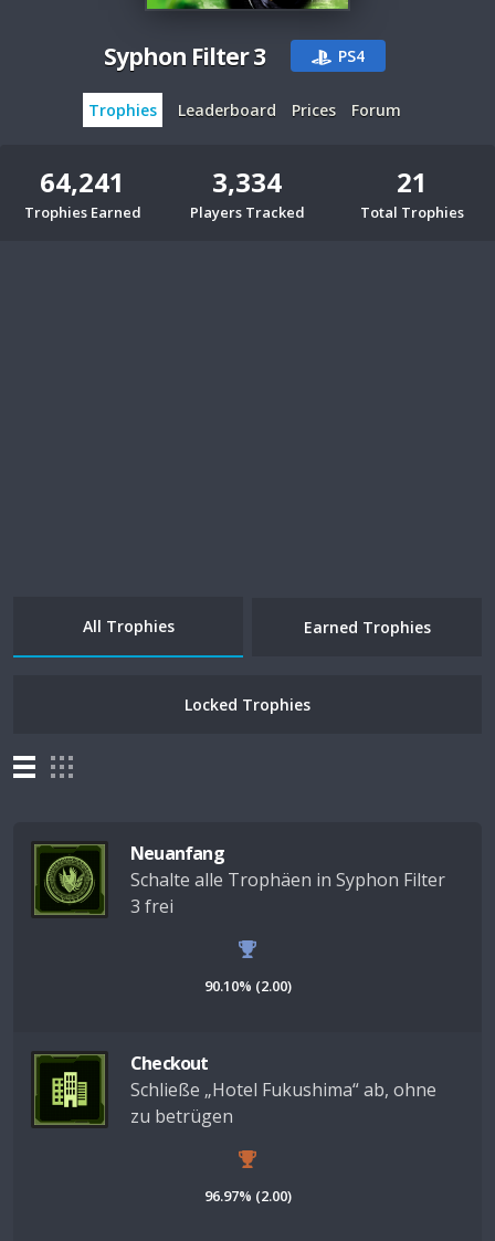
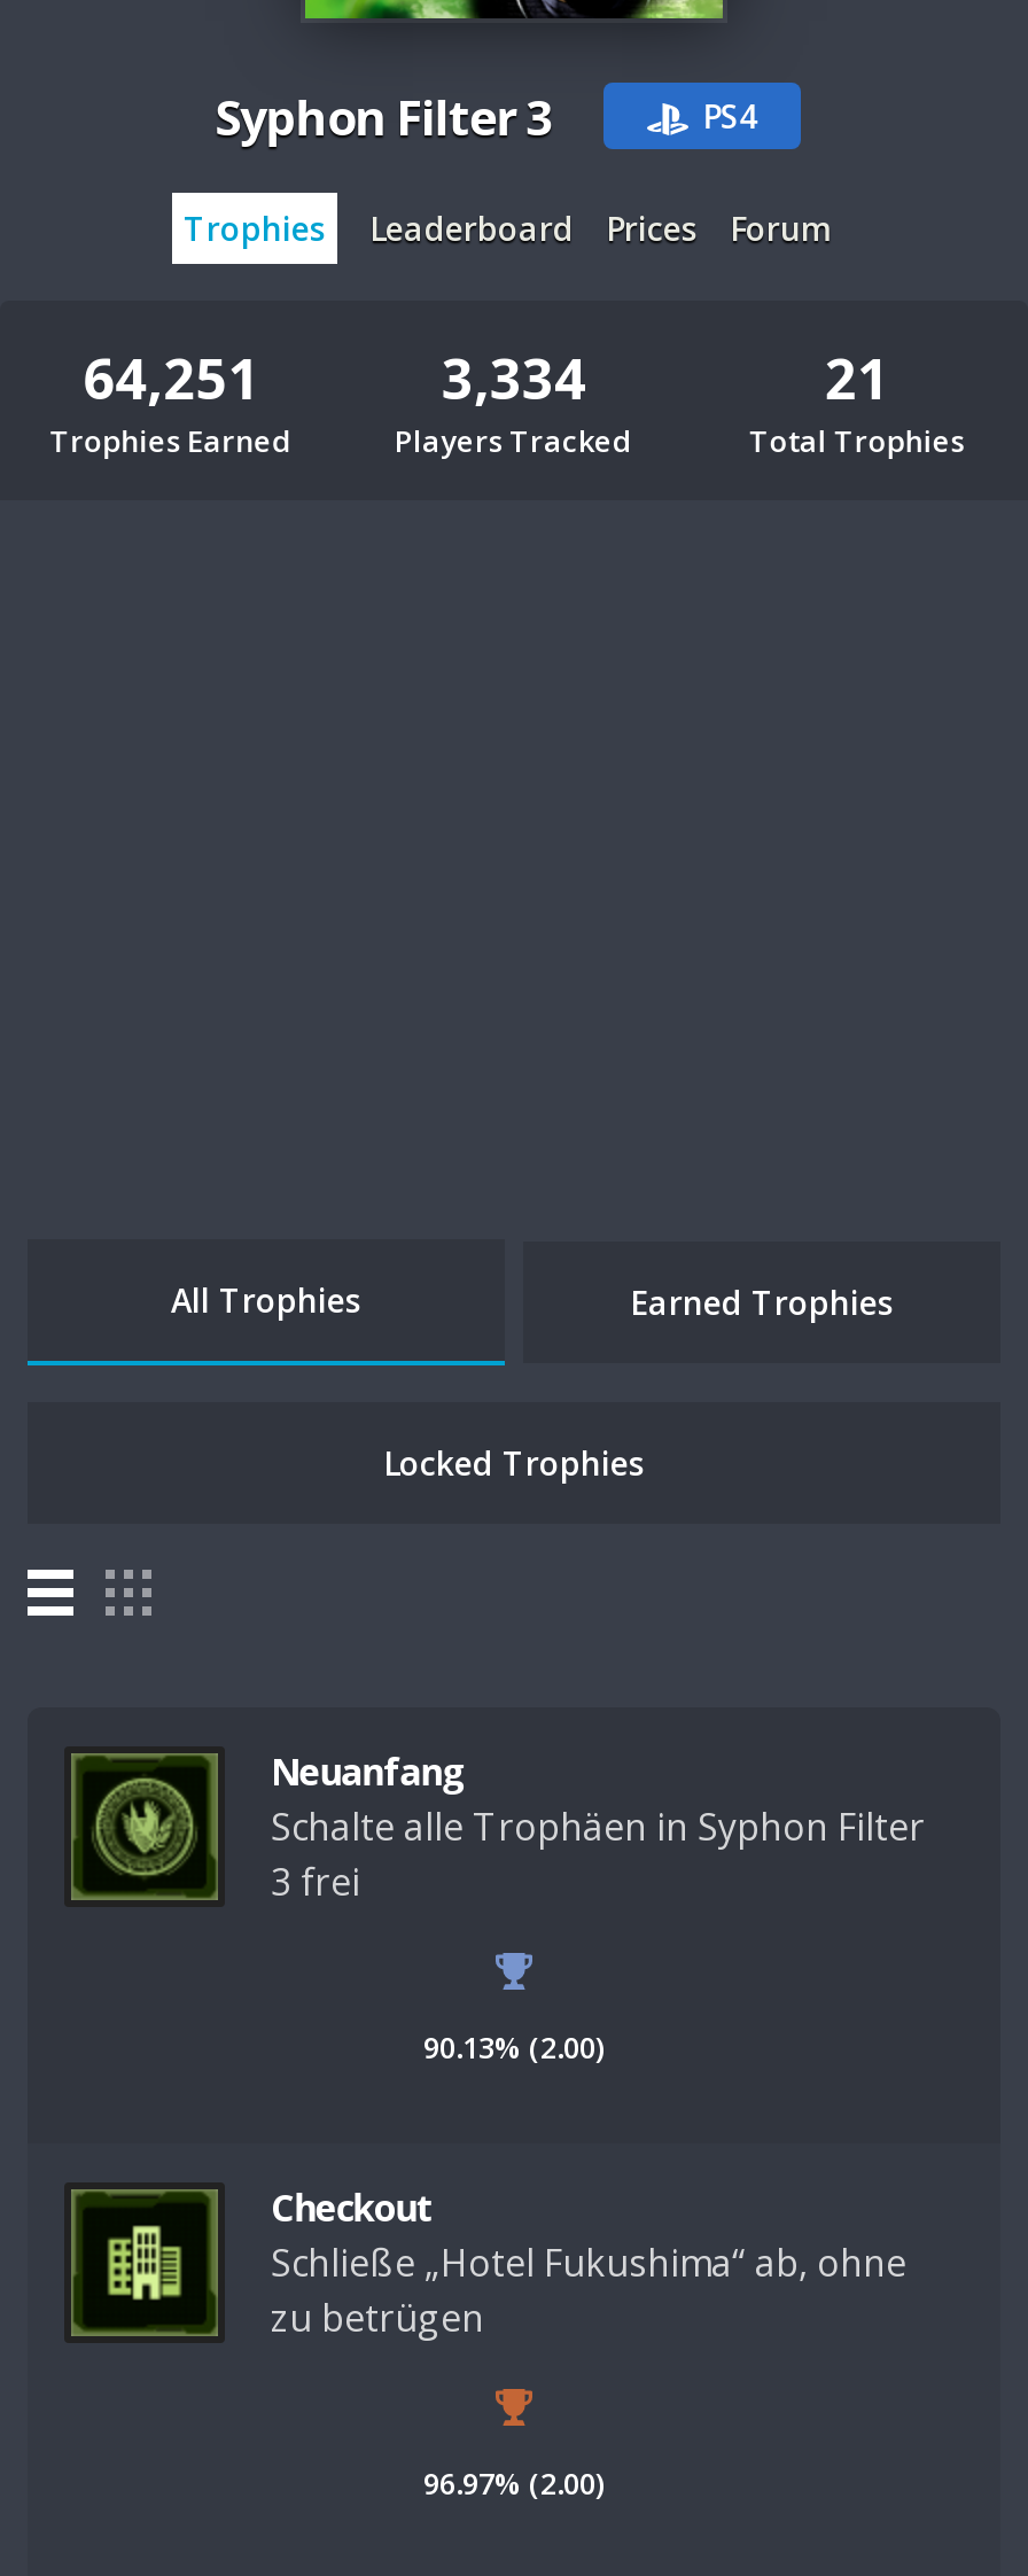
- 64,241
+ 64,251

- 90.10% (2.00)
+ 90.13% (2.00)
